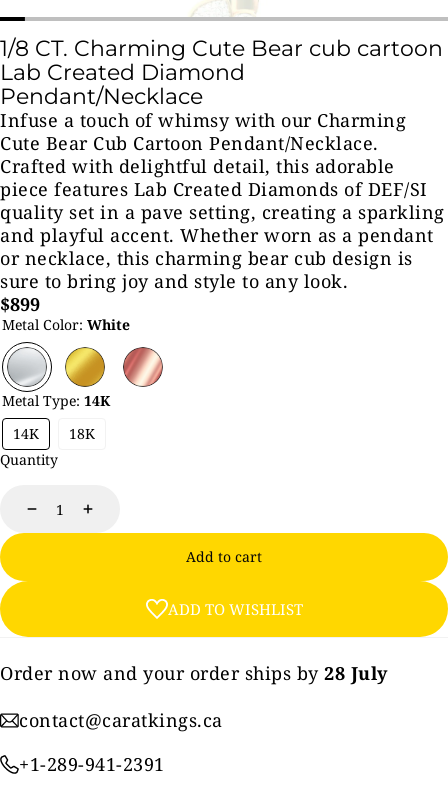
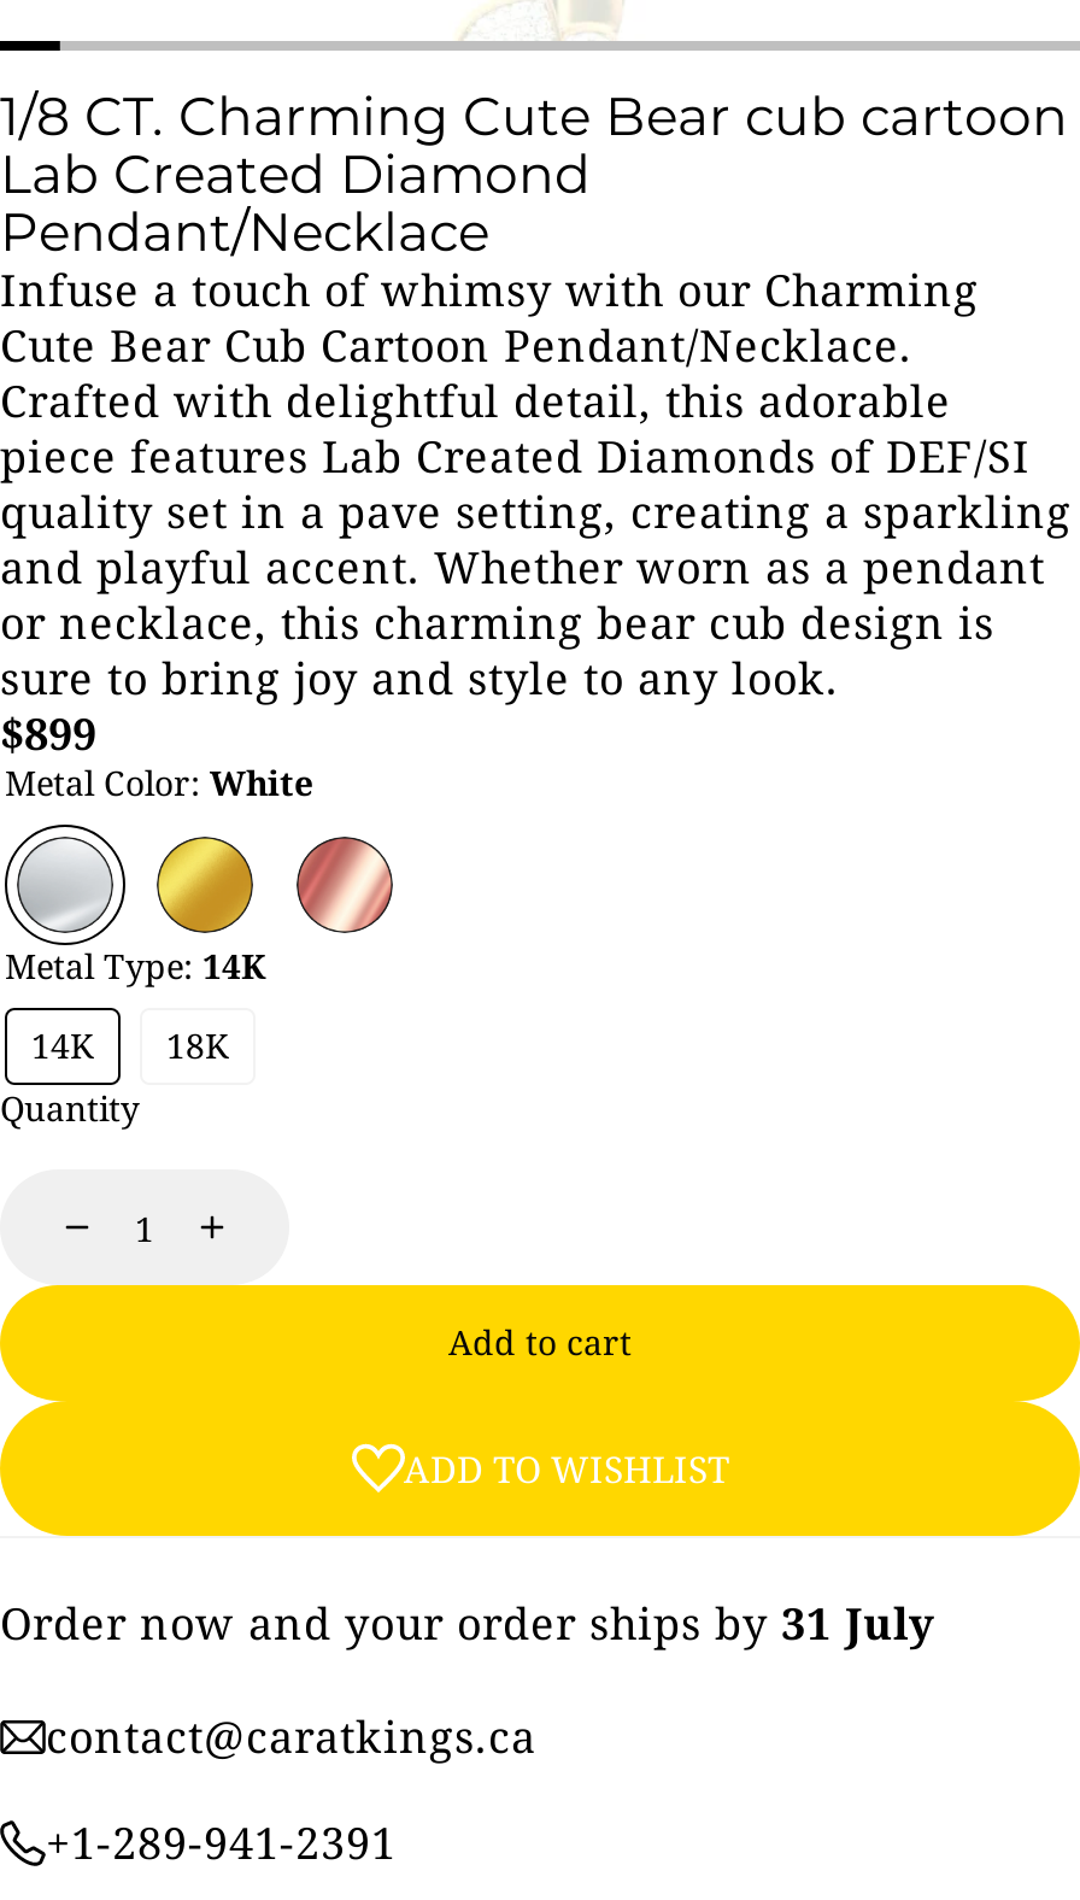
- Order now and your order ships by 28 July
+ Order now and your order ships by 31 July
